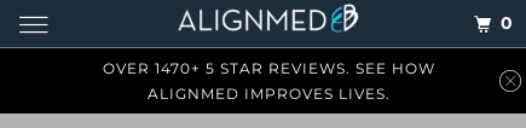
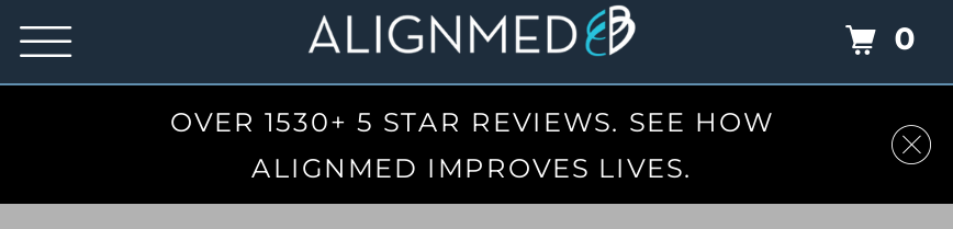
- OVER 1470+ 5 STAR REVIEWS. SEE HOW
+ OVER 1530+ 5 STAR REVIEWS. SEE HOW
